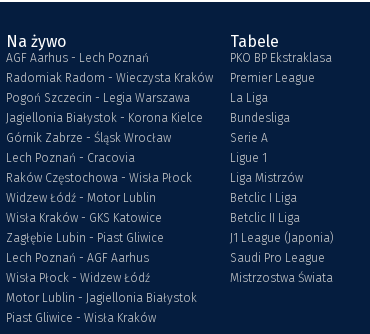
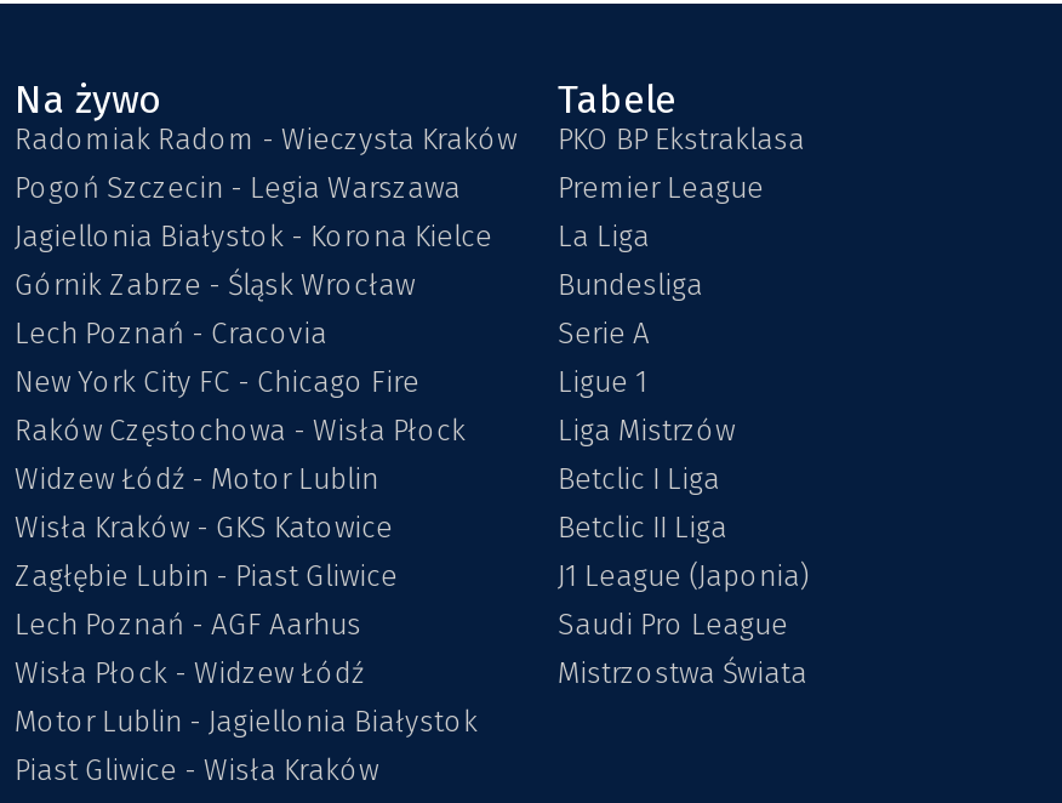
- AGF Aarhus - Lech Poznań

moved up: Radomiak Radom - Wieczysta Kraków | Pogoń Szczecin - Legia Warszawa | Jagiellonia Białystok - Korona Kielce | Górnik Zabrze - Śląsk Wrocław | Lech Poznań - Cracovia

+ New York City FC - Chicago Fire
